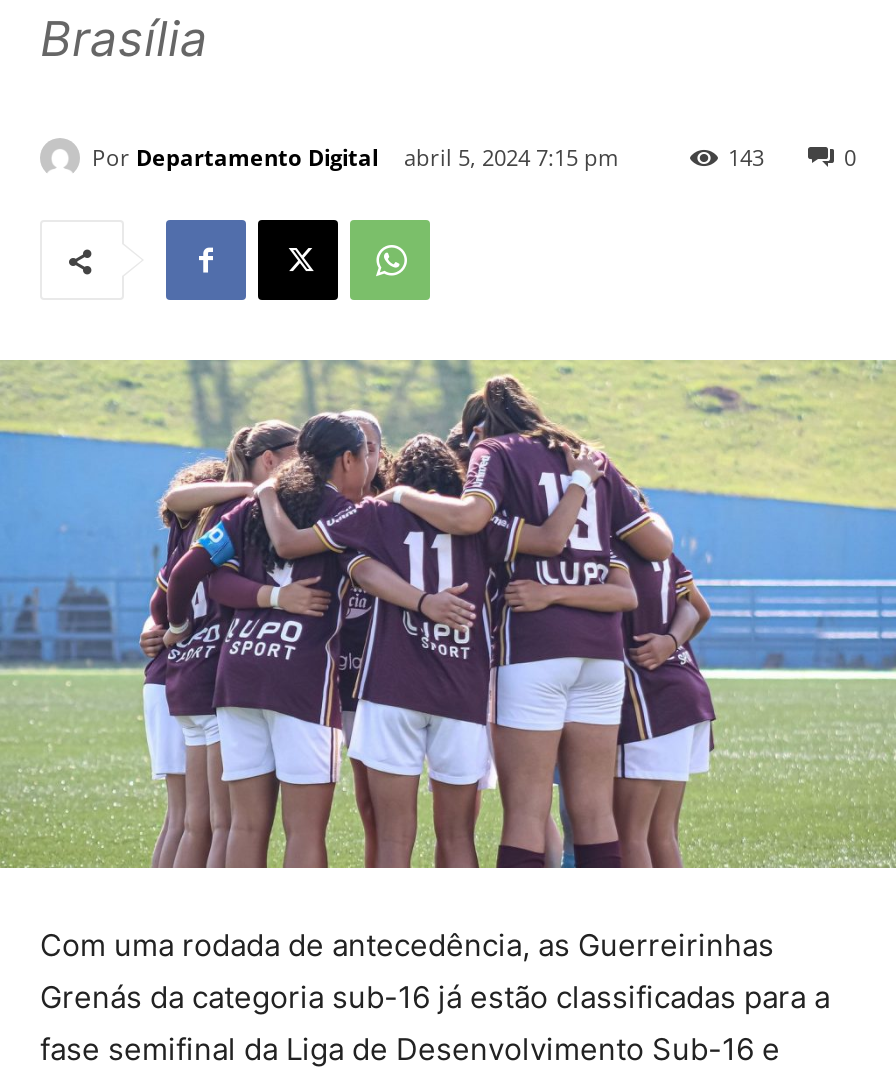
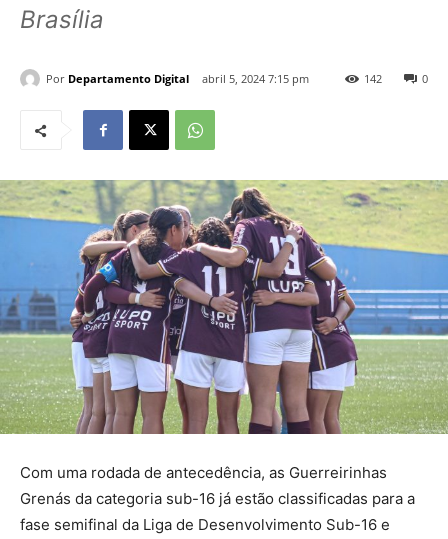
- 143
+ 142
